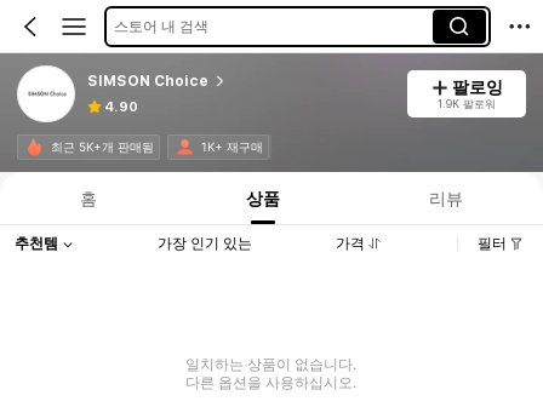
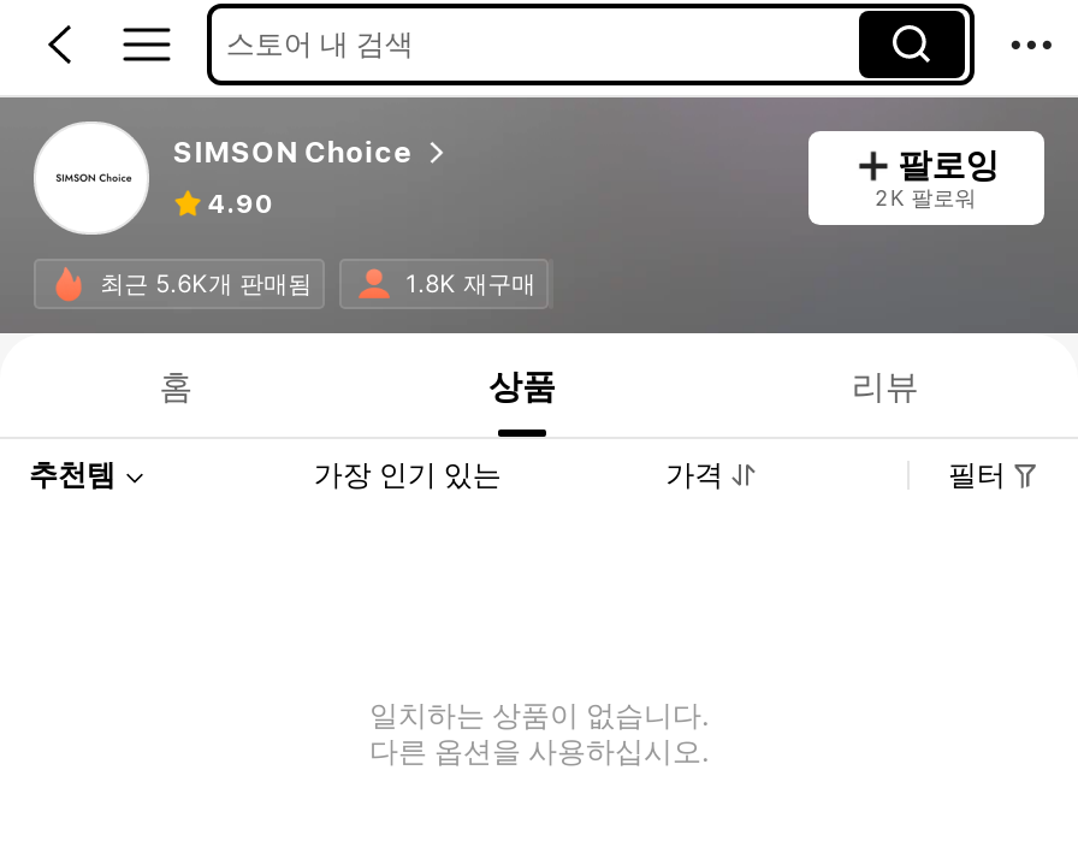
- 1.9K 팔로워
+ 2K 팔로워

- 최근 5K+개 판매됨
+ 최근 5.6K개 판매됨

- 1K+ 재구매
+ 1.8K 재구매
